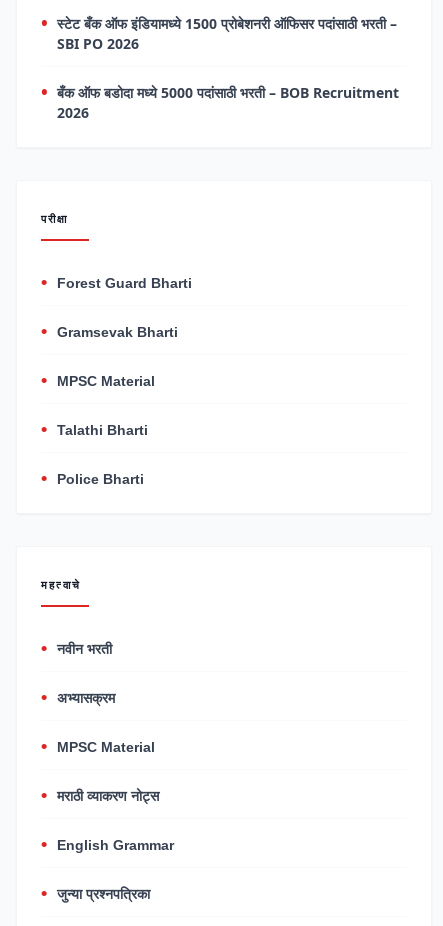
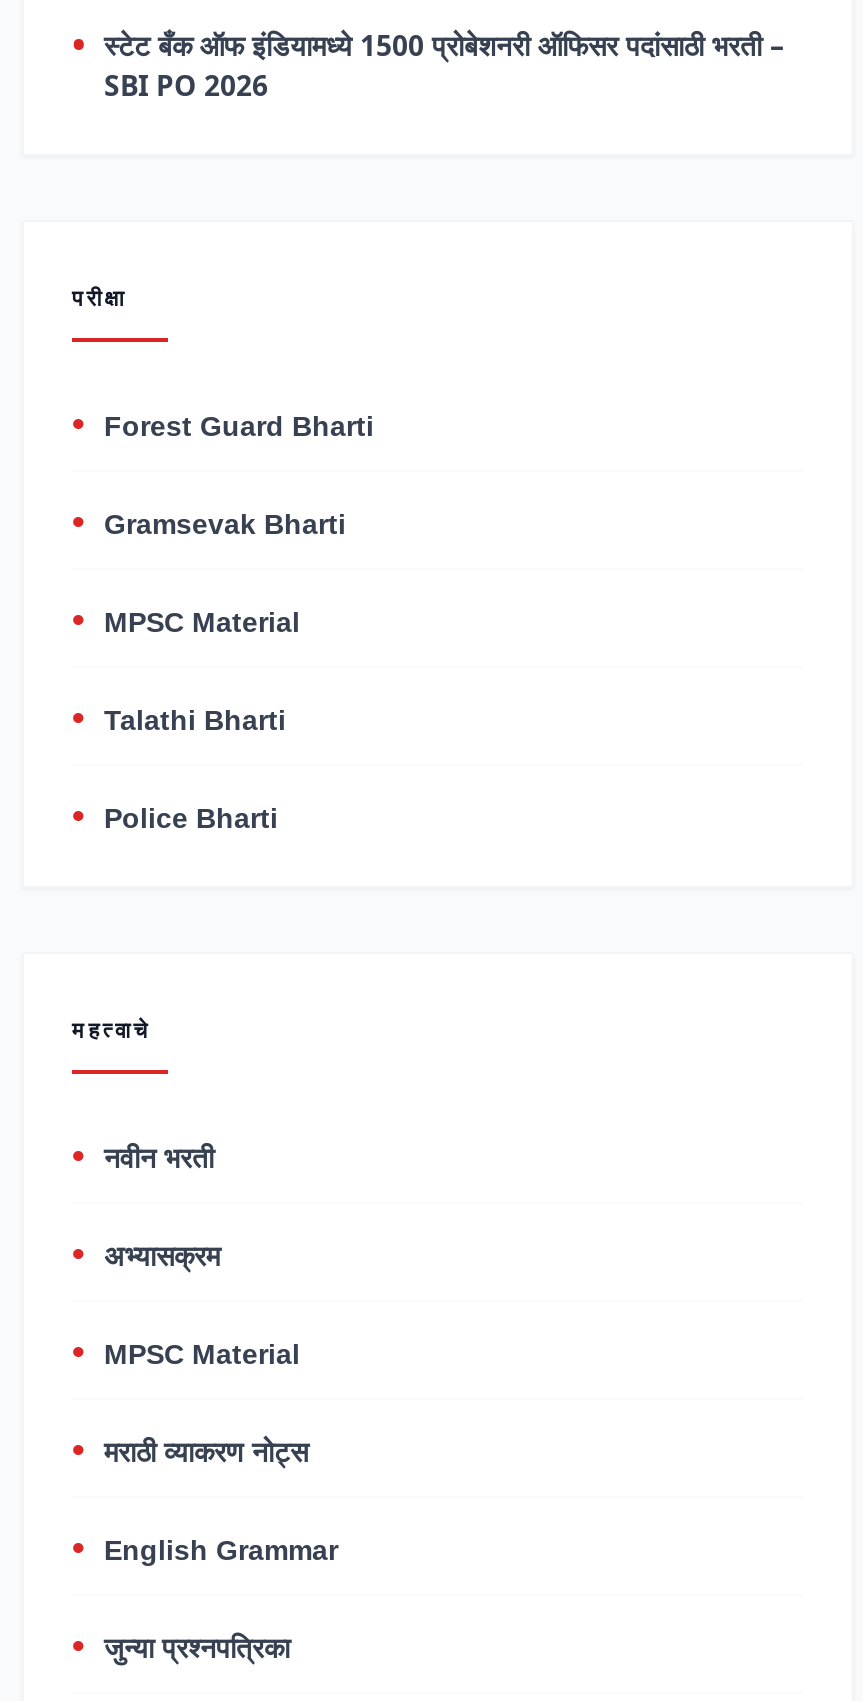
- बँक ऑफ बडोदा मध्ये 5000 पदांसाठी भरती – BOB Recruitment
- 2026
